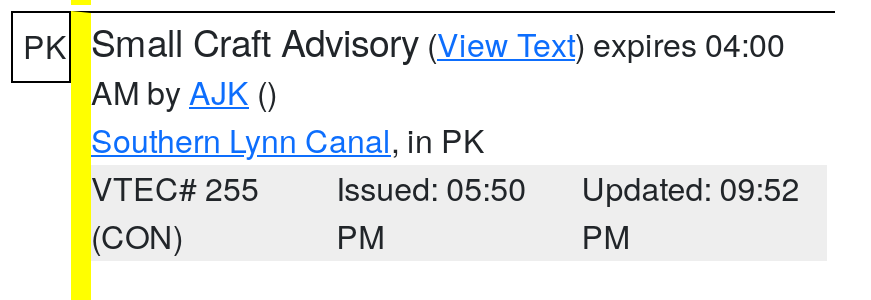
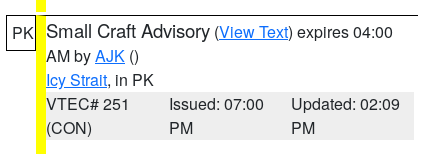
- Southern Lynn Canal, in PK
- VTEC# 255
+ Icy Strait, in PK
+ VTEC# 251

- Issued: 05:50
+ Issued: 07:00

- Updated: 09:52
+ Updated: 02:09
